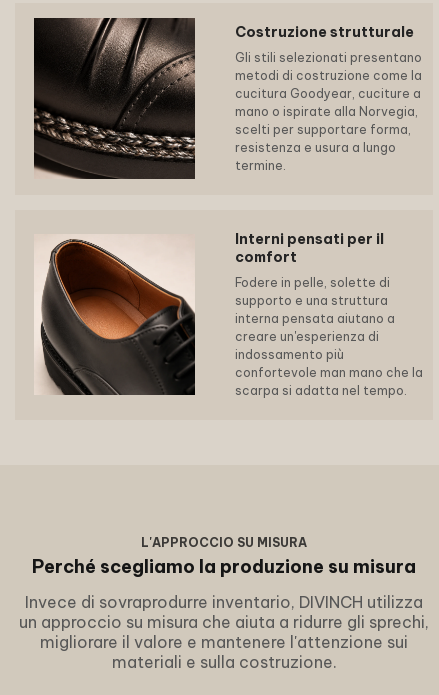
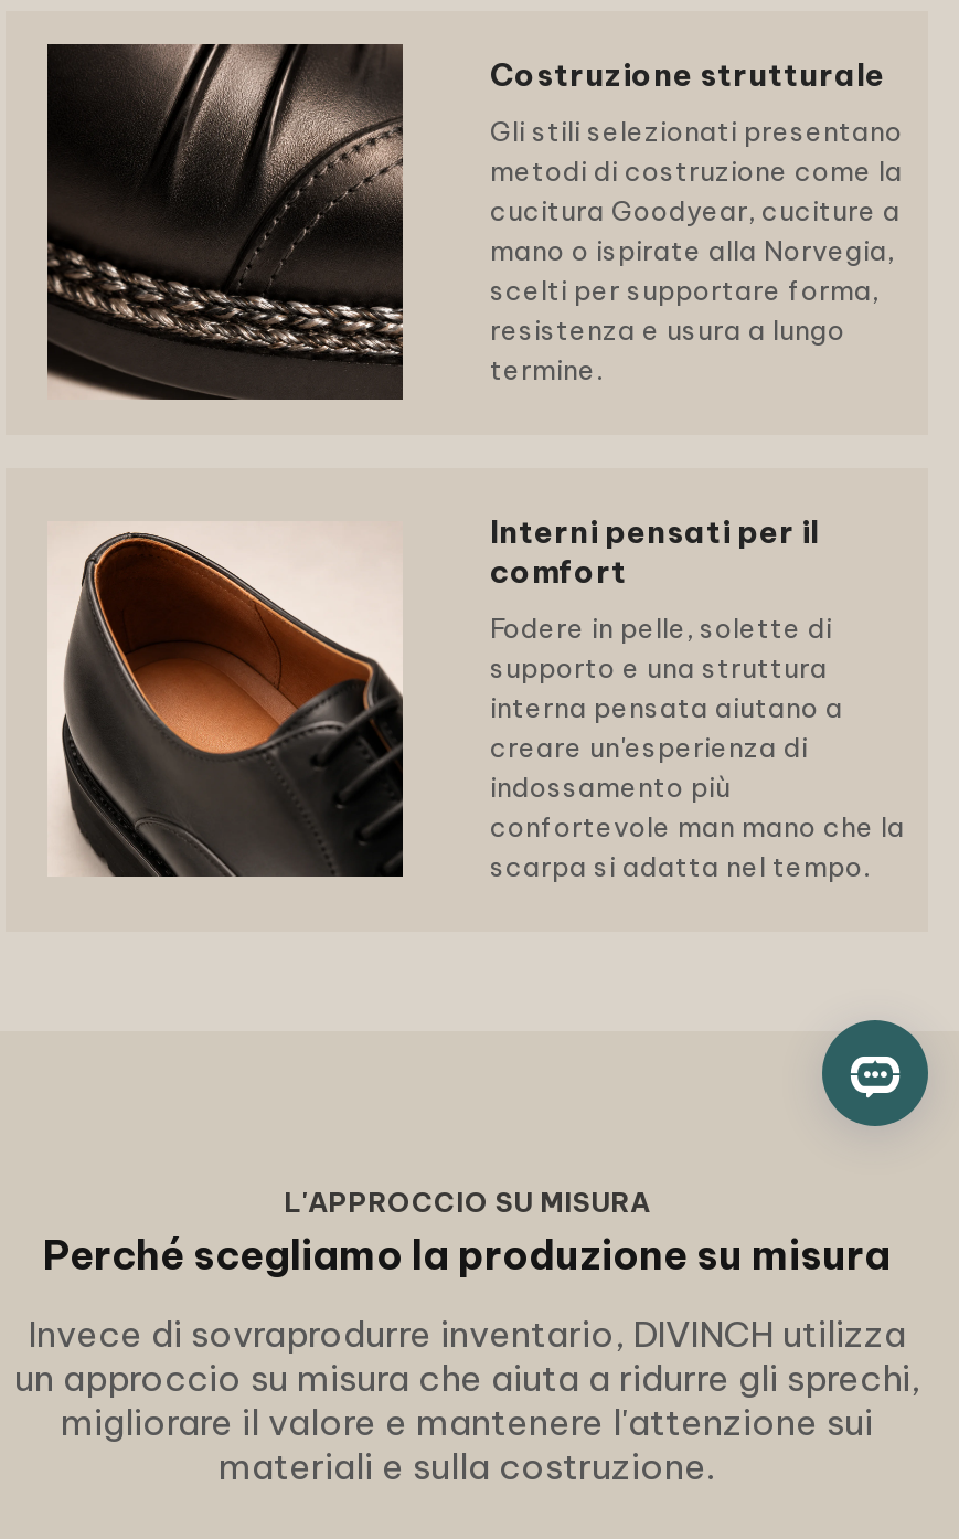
+ [image]
